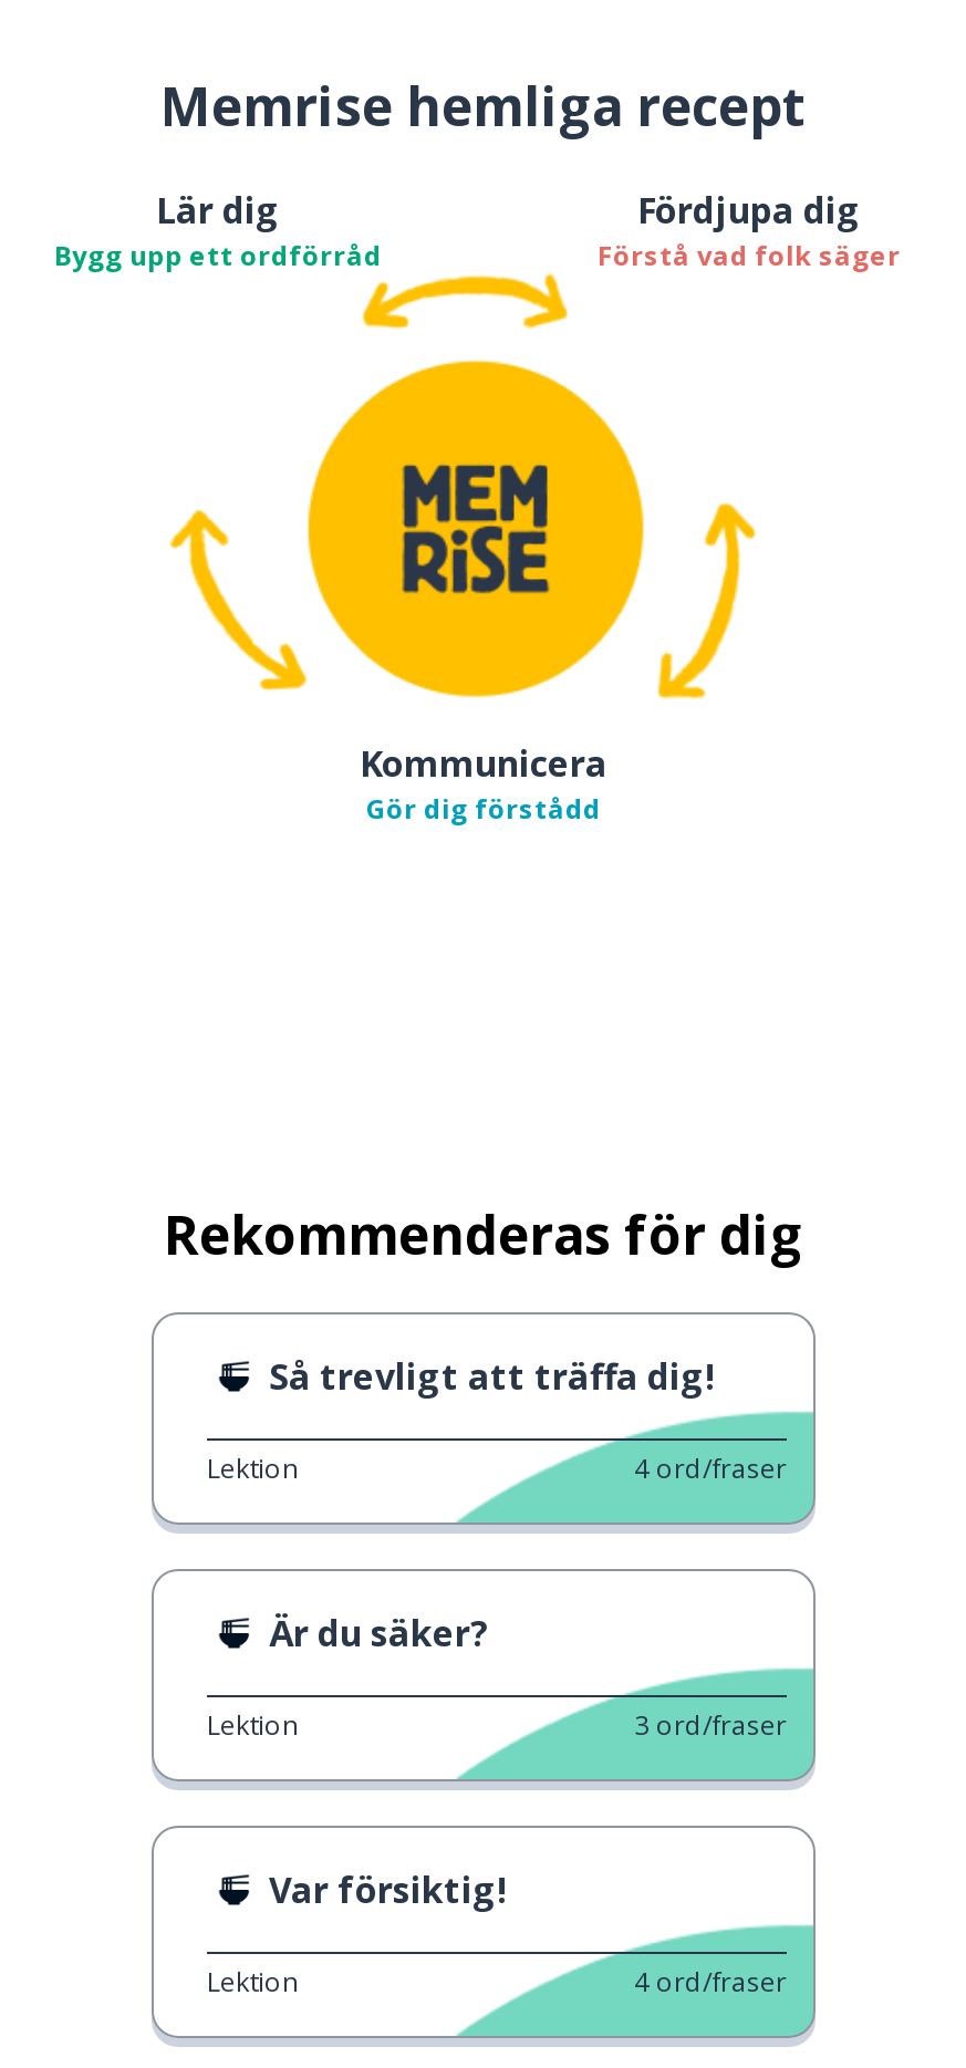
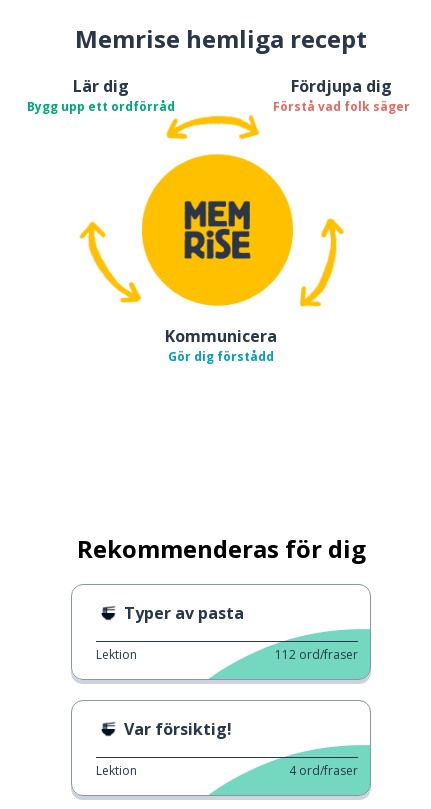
- Så trevligt att träffa dig!
+ Typer av pasta

- 4 ord/fraser
- Är du säker?
- Lektion
- 3 ord/fraser
+ 112 ord/fraser
